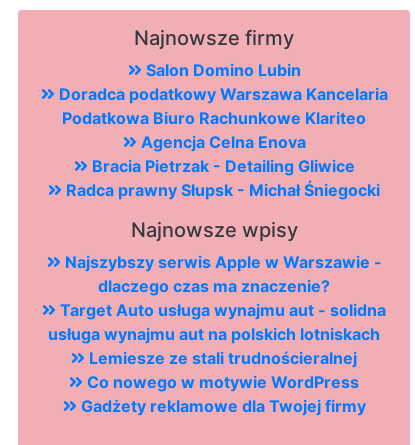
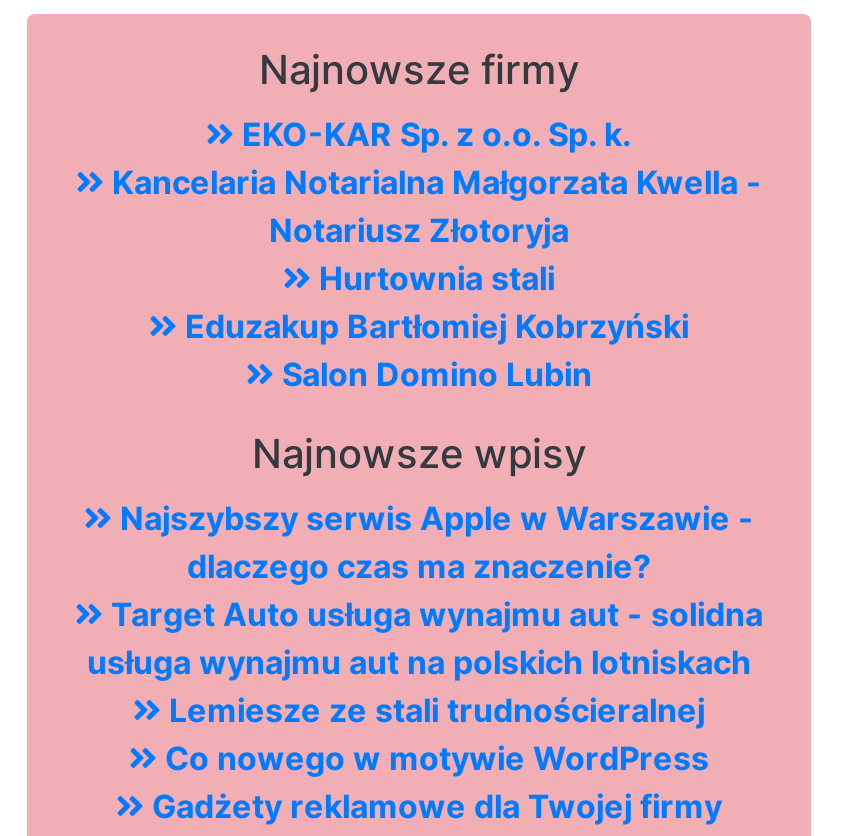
+ EKO-KAR Sp. z o.o. Sp. k.
+ Kancelaria Notarialna Małgorzata Kwella -
+ Notariusz Złotoryja
+ Hurtownia stali
+ Eduzakup Bartłomiej Kobrzyński

moved down: Salon Domino Lubin

- Doradca podatkowy Warszawa Kancelaria
- Podatkowa Biuro Rachunkowe Klariteo
- Agencja Celna Enova
- Bracia Pietrzak - Detailing Gliwice
- Radca prawny Słupsk - Michał Śniegocki
